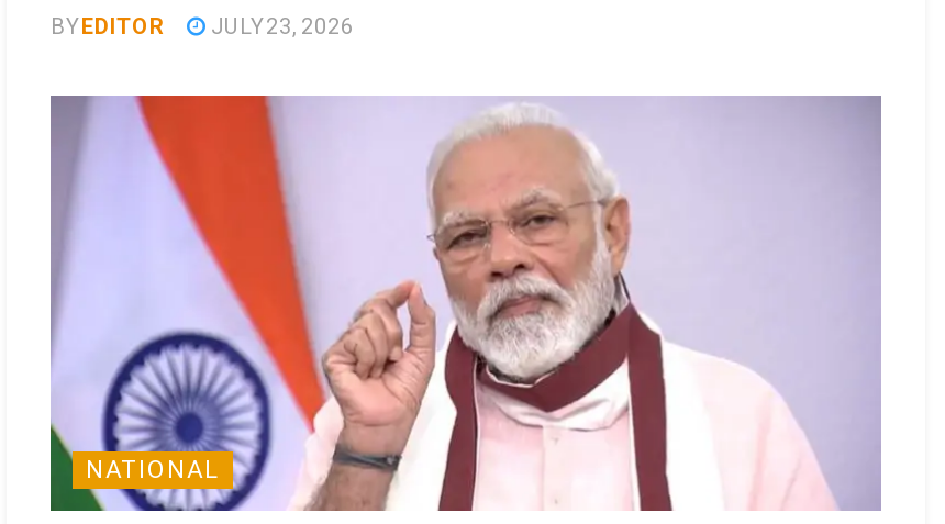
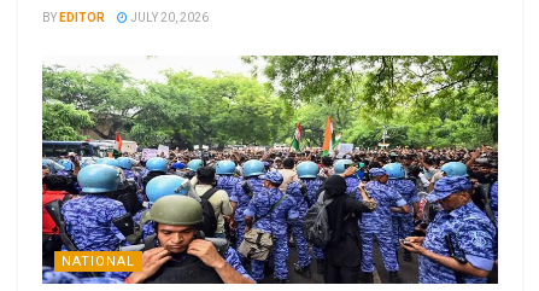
- BY EDITOR JULY 23, 2026
+ BY EDITOR JULY 20, 2026

- [image]
+ [image]
